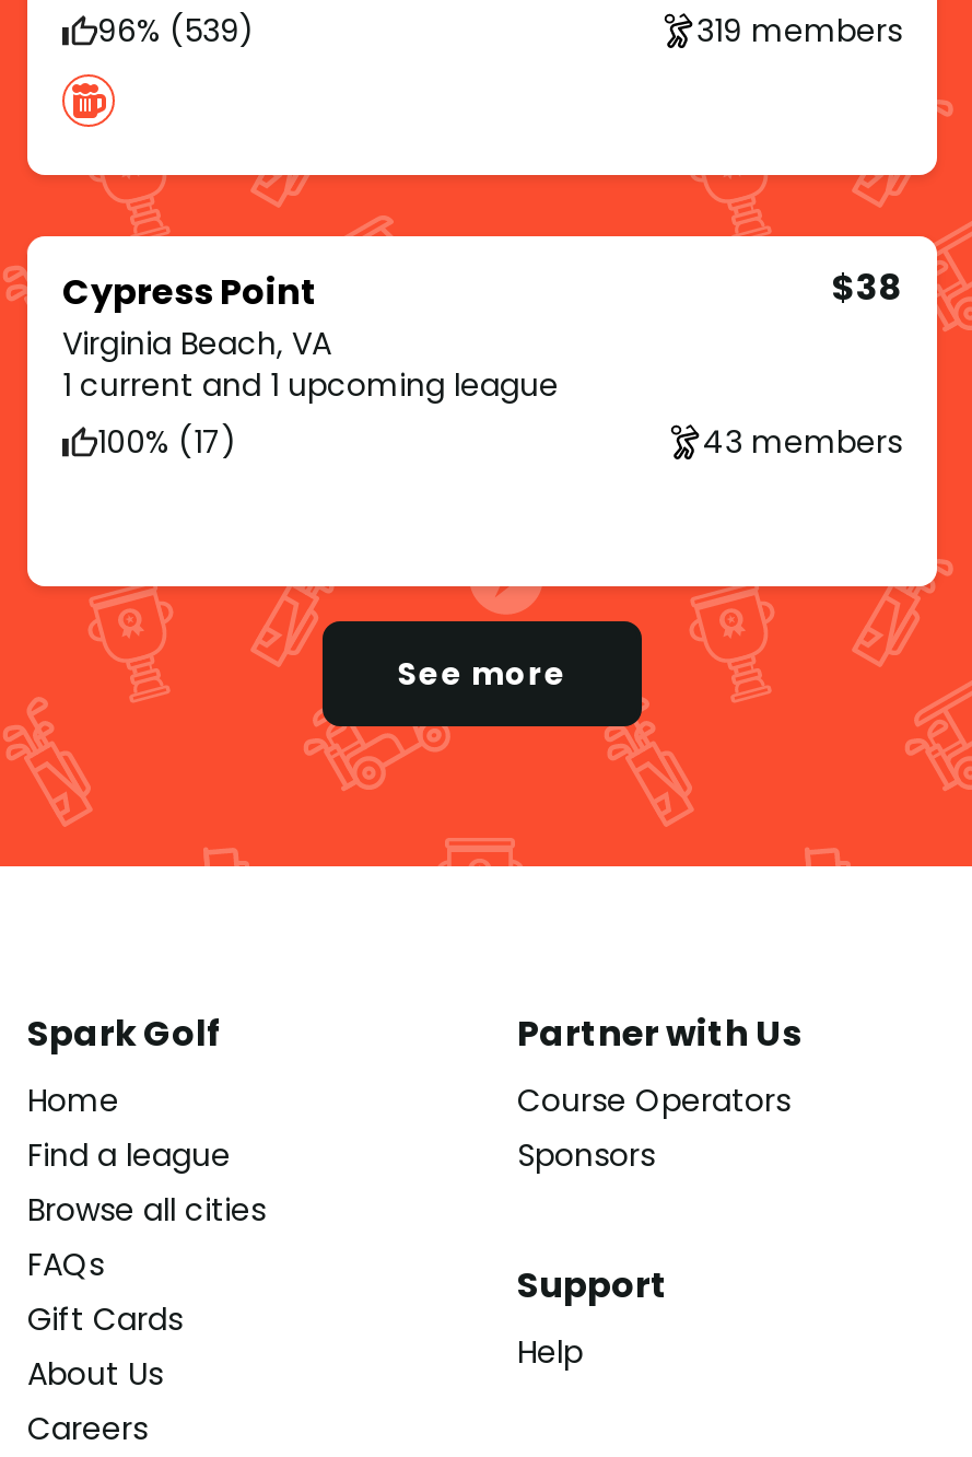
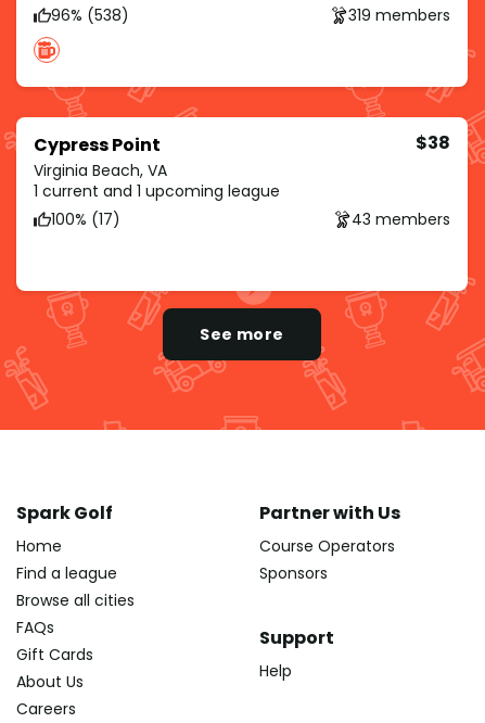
- 96% (539)
+ 96% (538)
